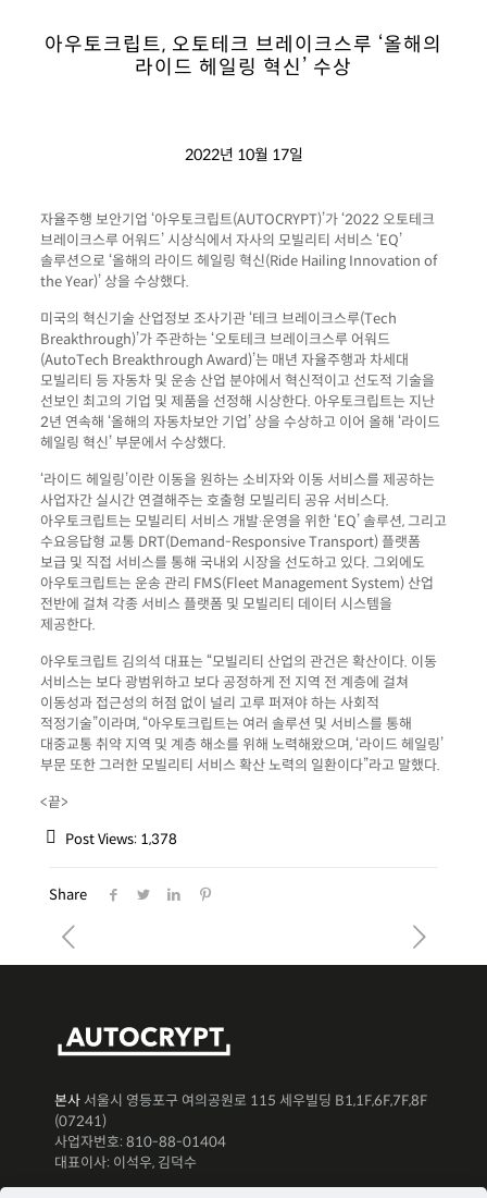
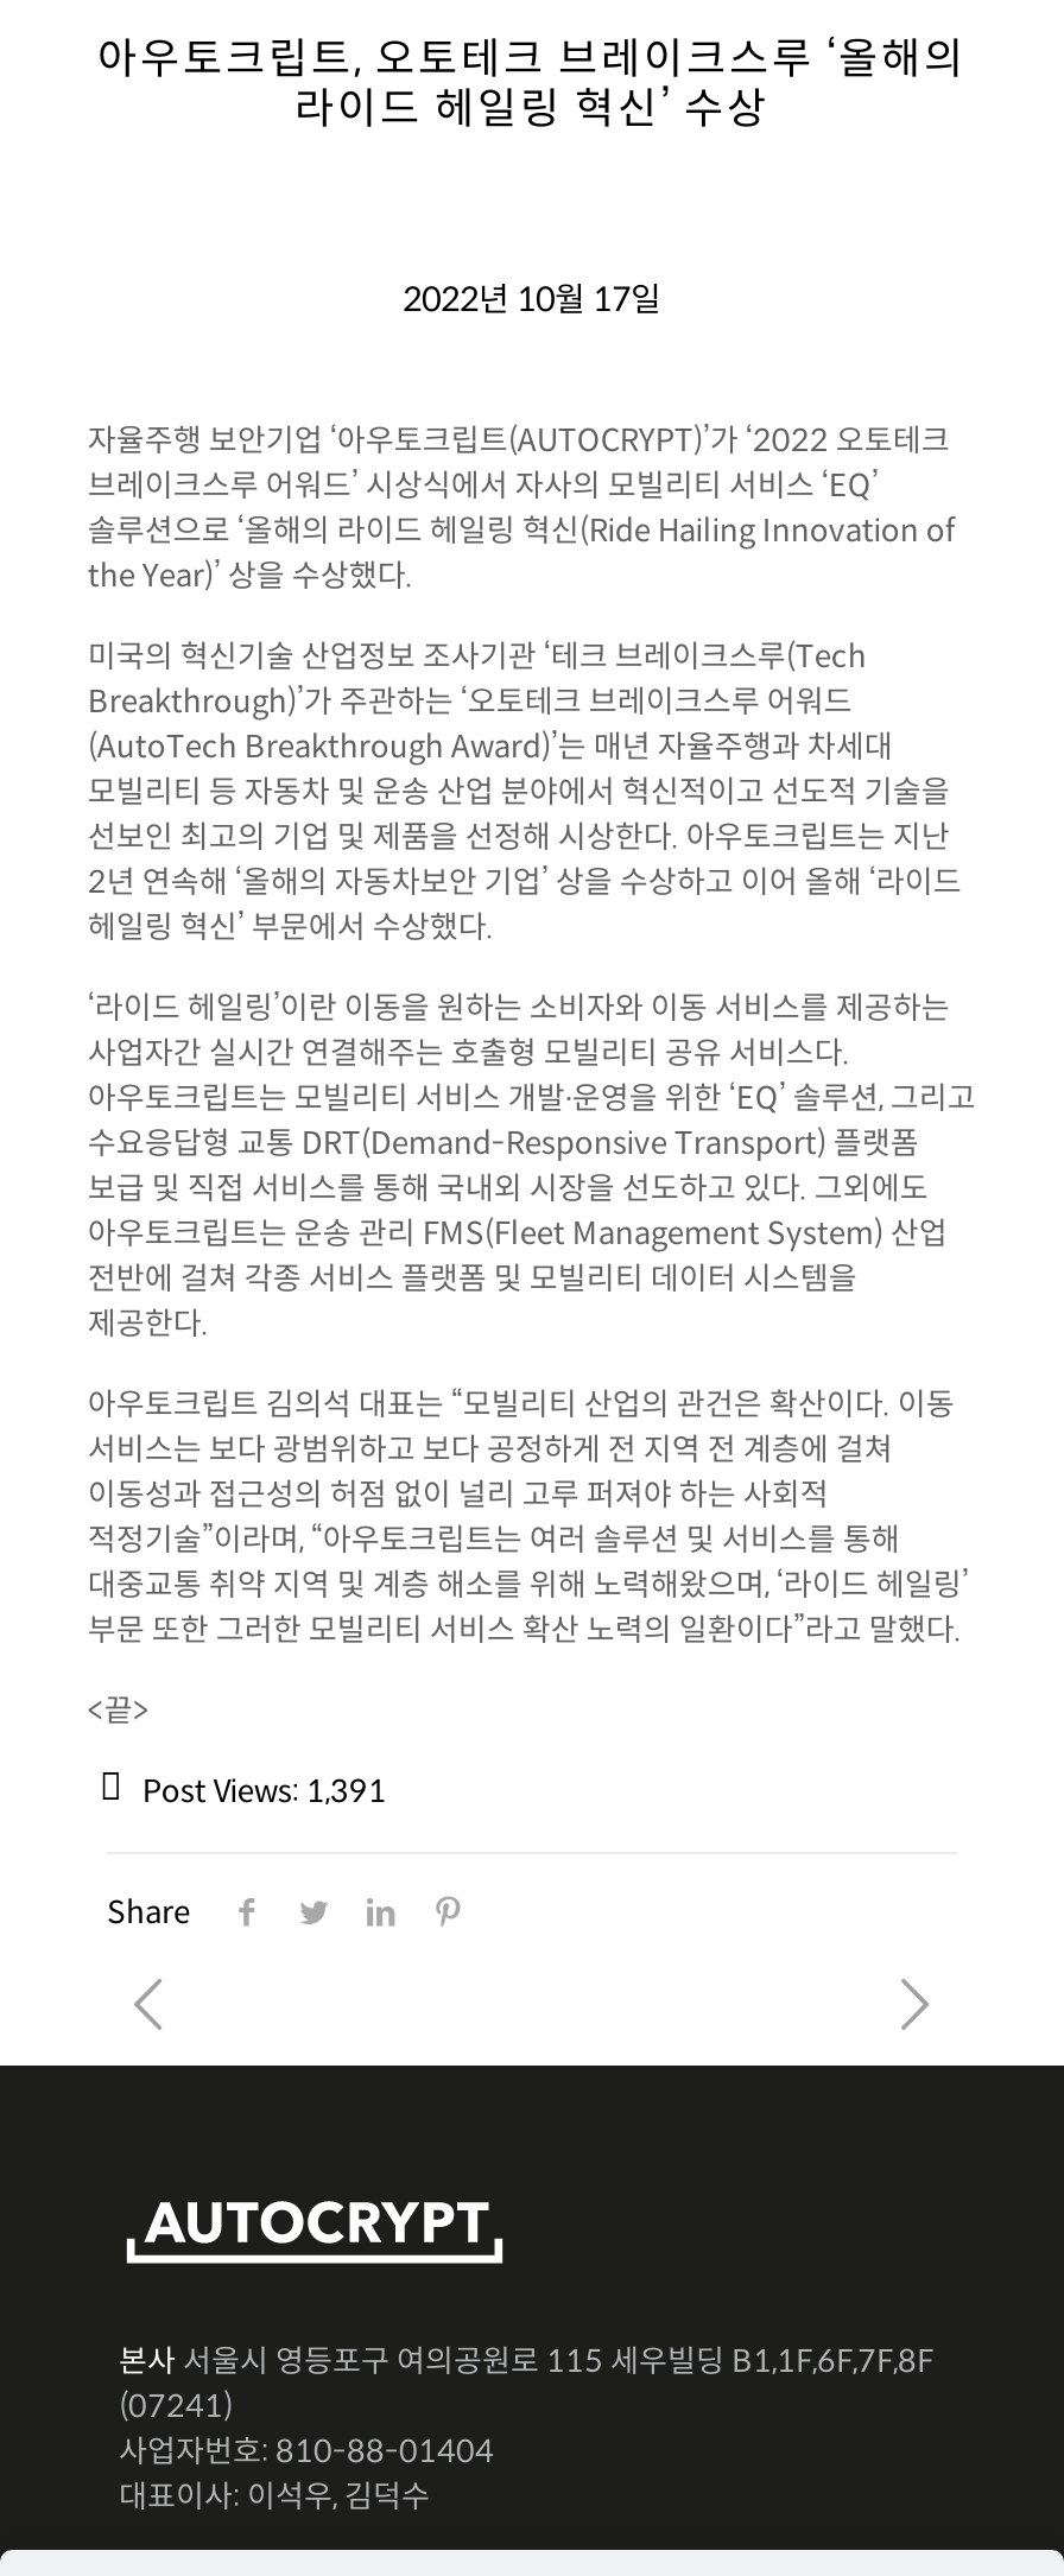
- Post Views: 1,378
+ Post Views: 1,391
